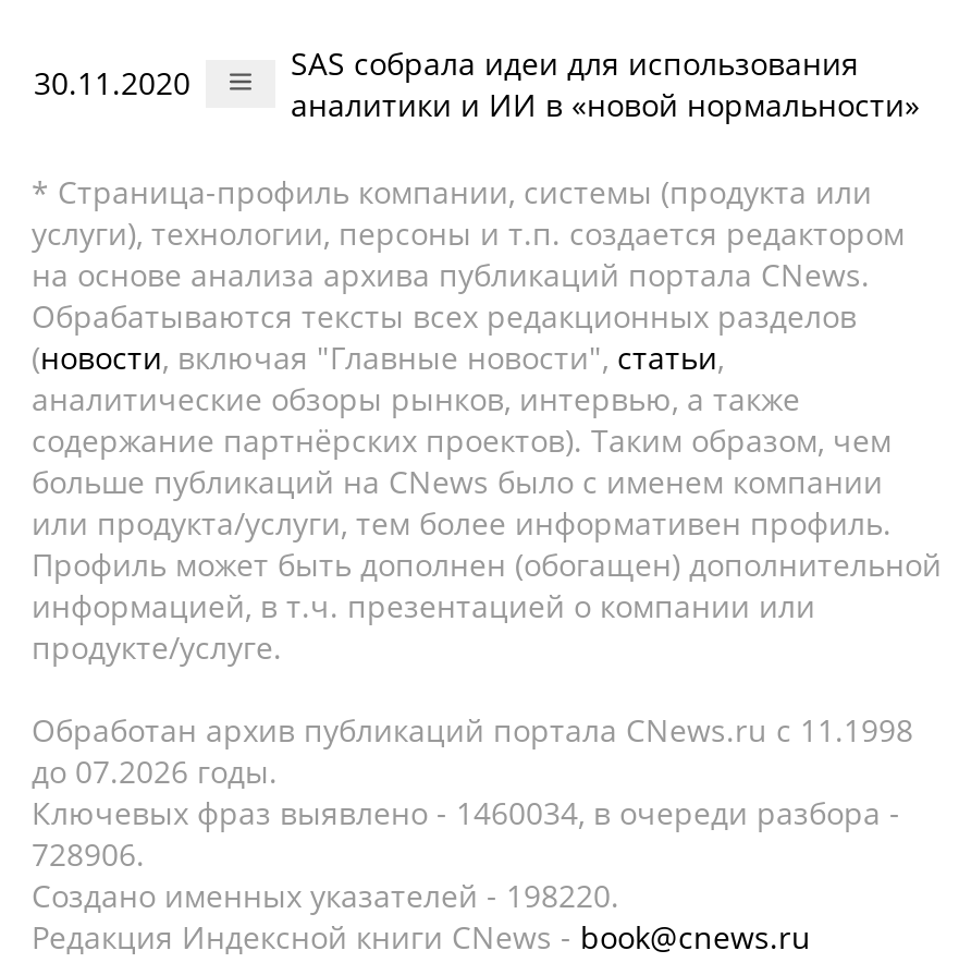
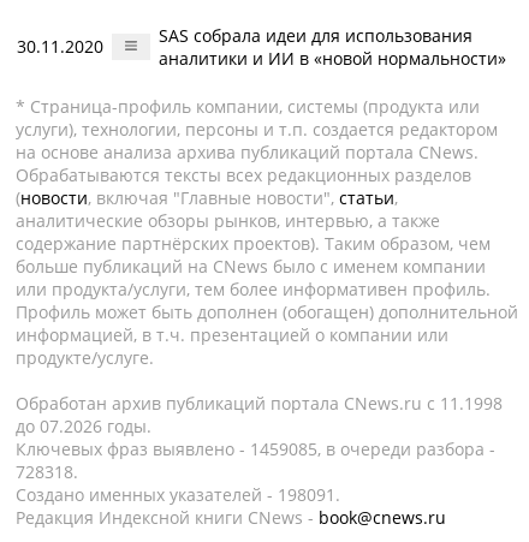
- Ключевых фраз выявлено - 1460034, в очереди разбора -
+ Ключевых фраз выявлено - 1459085, в очереди разбора -

- 728906.
+ 728318.

- Создано именных указателей - 198220.
+ Создано именных указателей - 198091.
